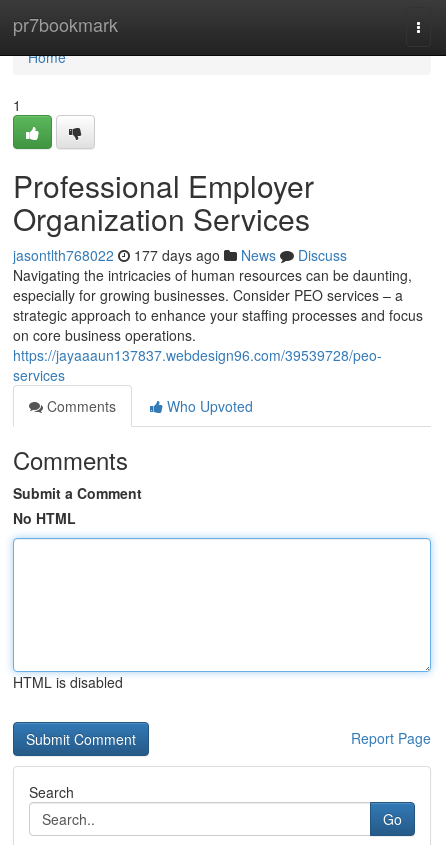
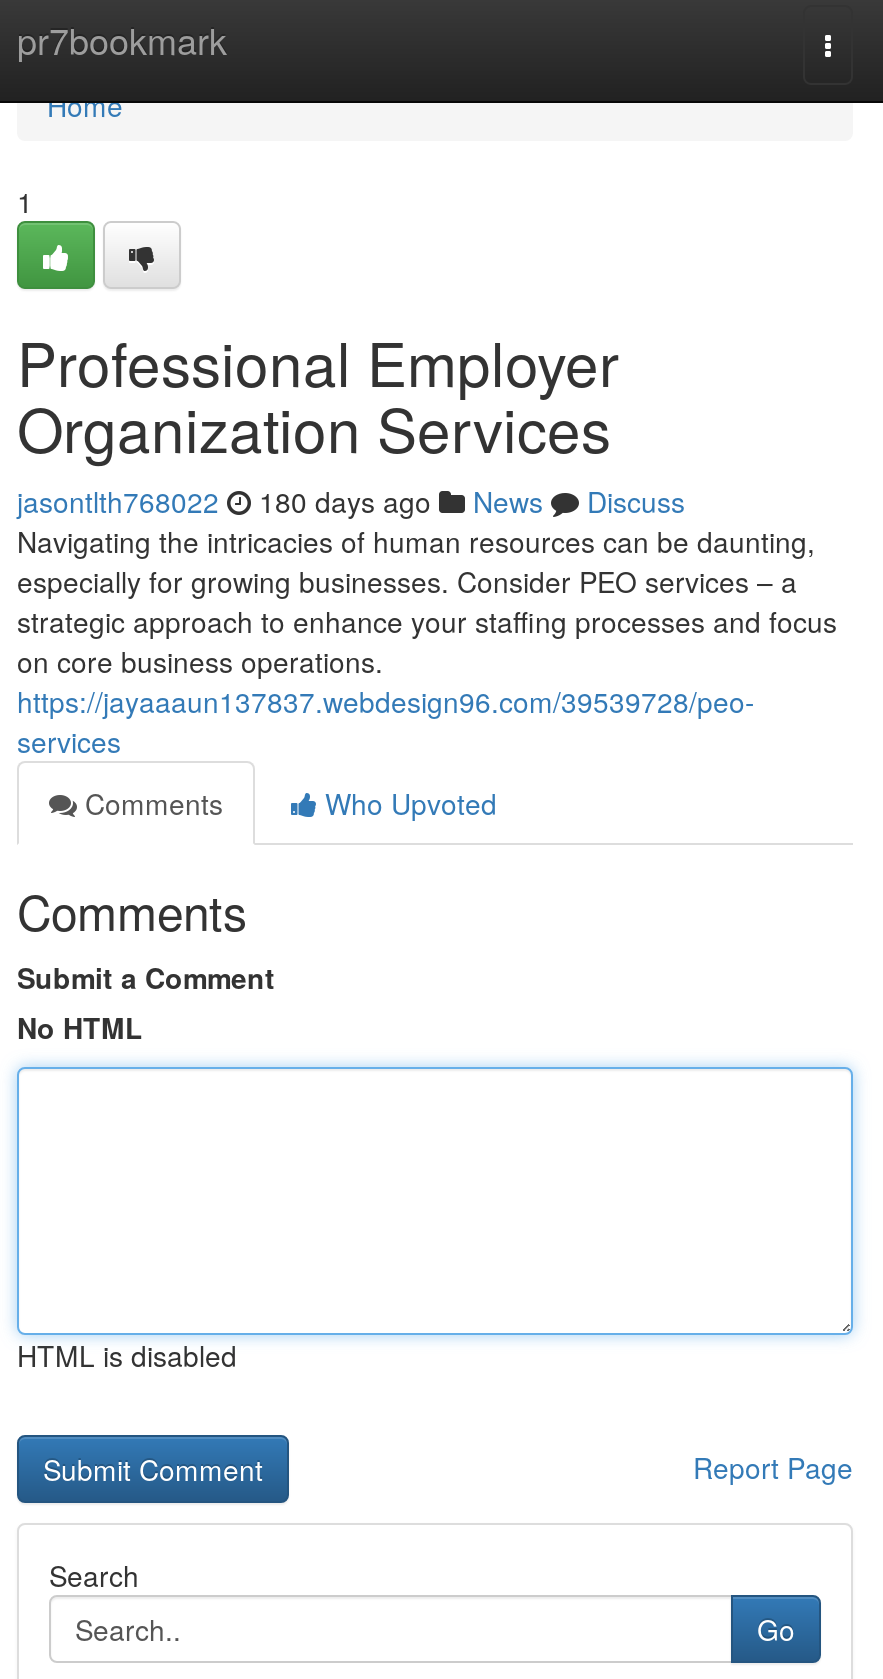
- jasontlth768022 177 days ago News Discuss
+ jasontlth768022 180 days ago News Discuss
